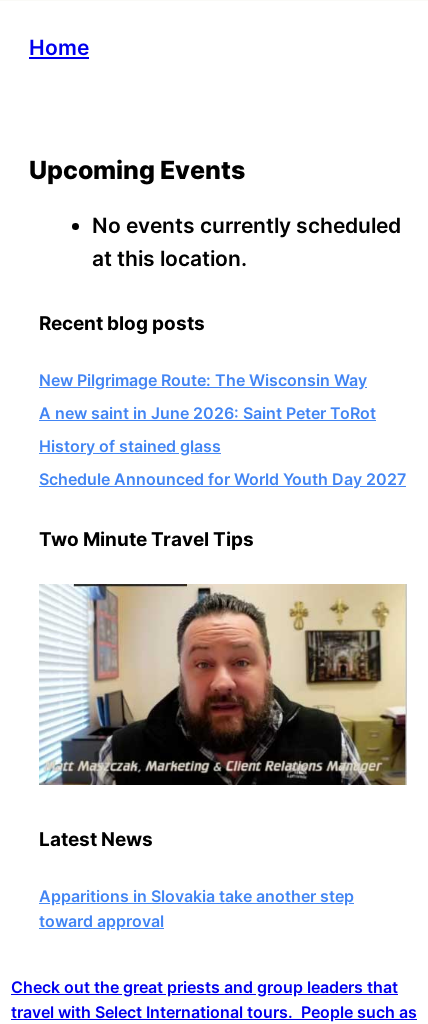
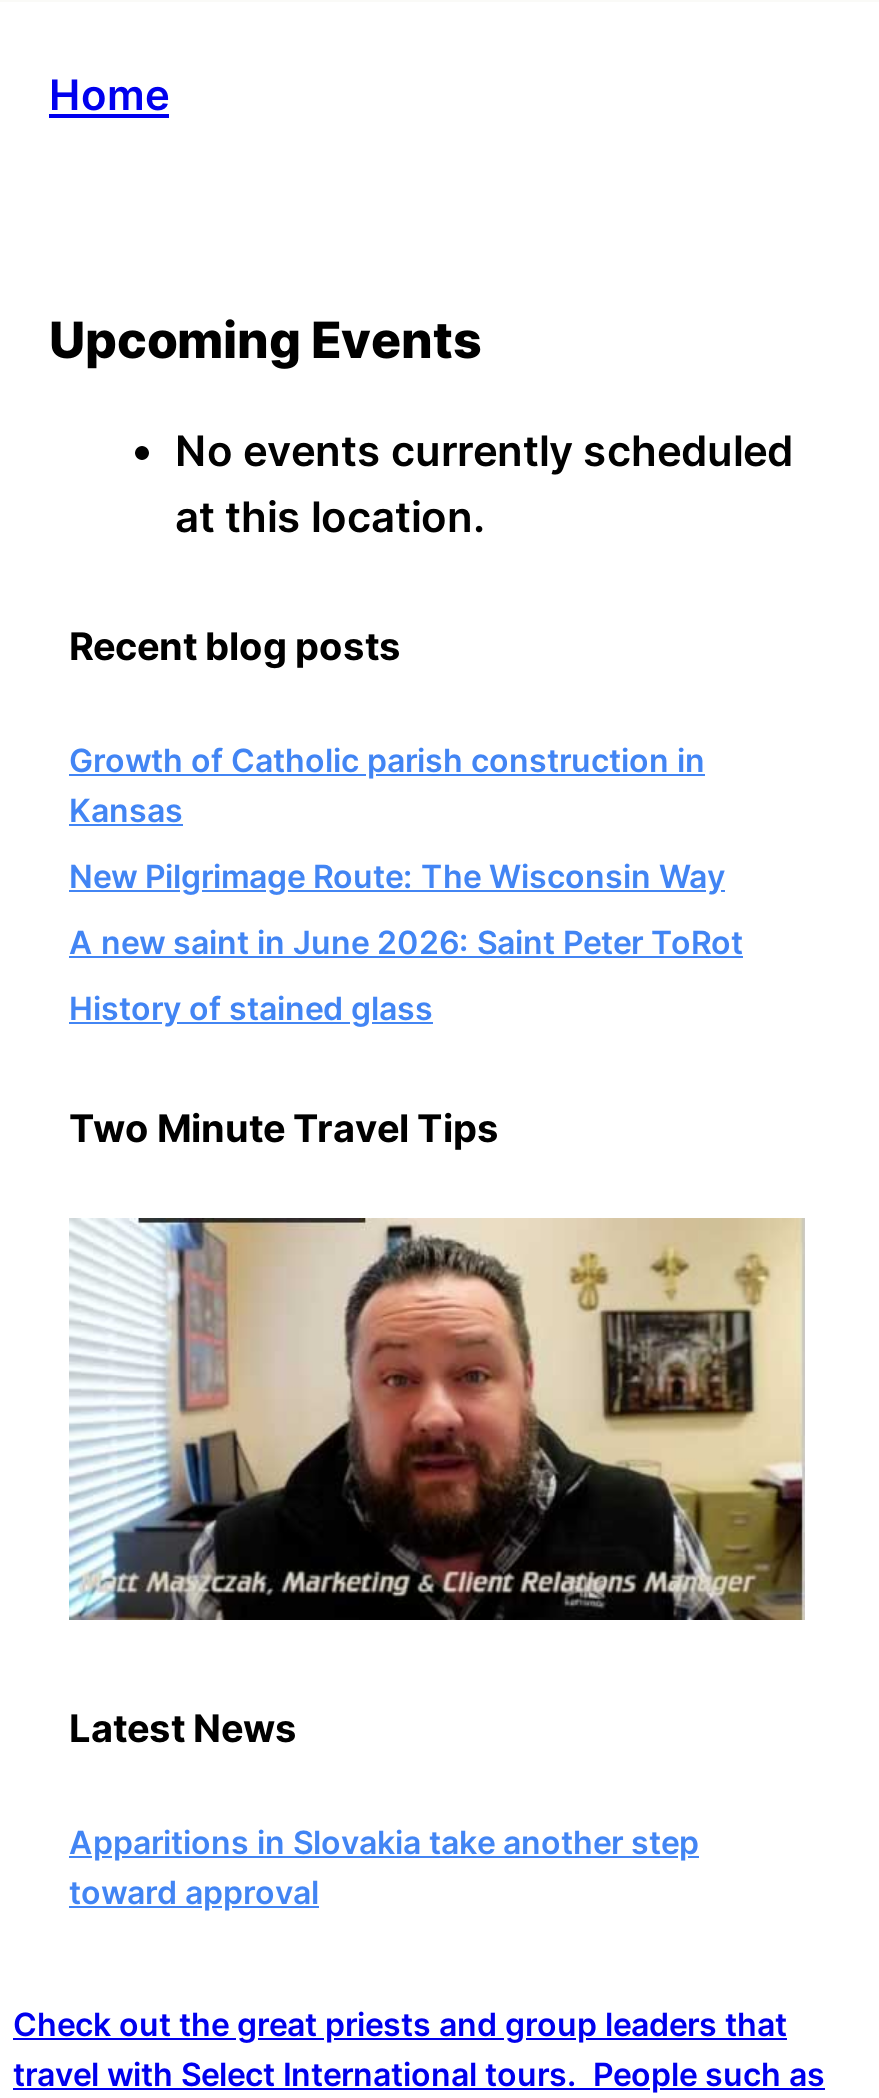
+ Growth of Catholic parish construction in
+ Kansas

moved down: New Pilgrimage Route: The Wisconsin Way | A new saint in June 2026: Saint Peter ToRot | History of stained glass

- Schedule Announced for World Youth Day 2027
